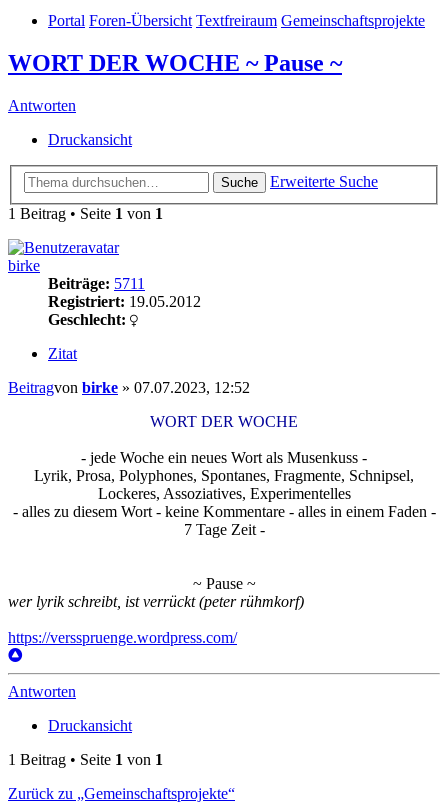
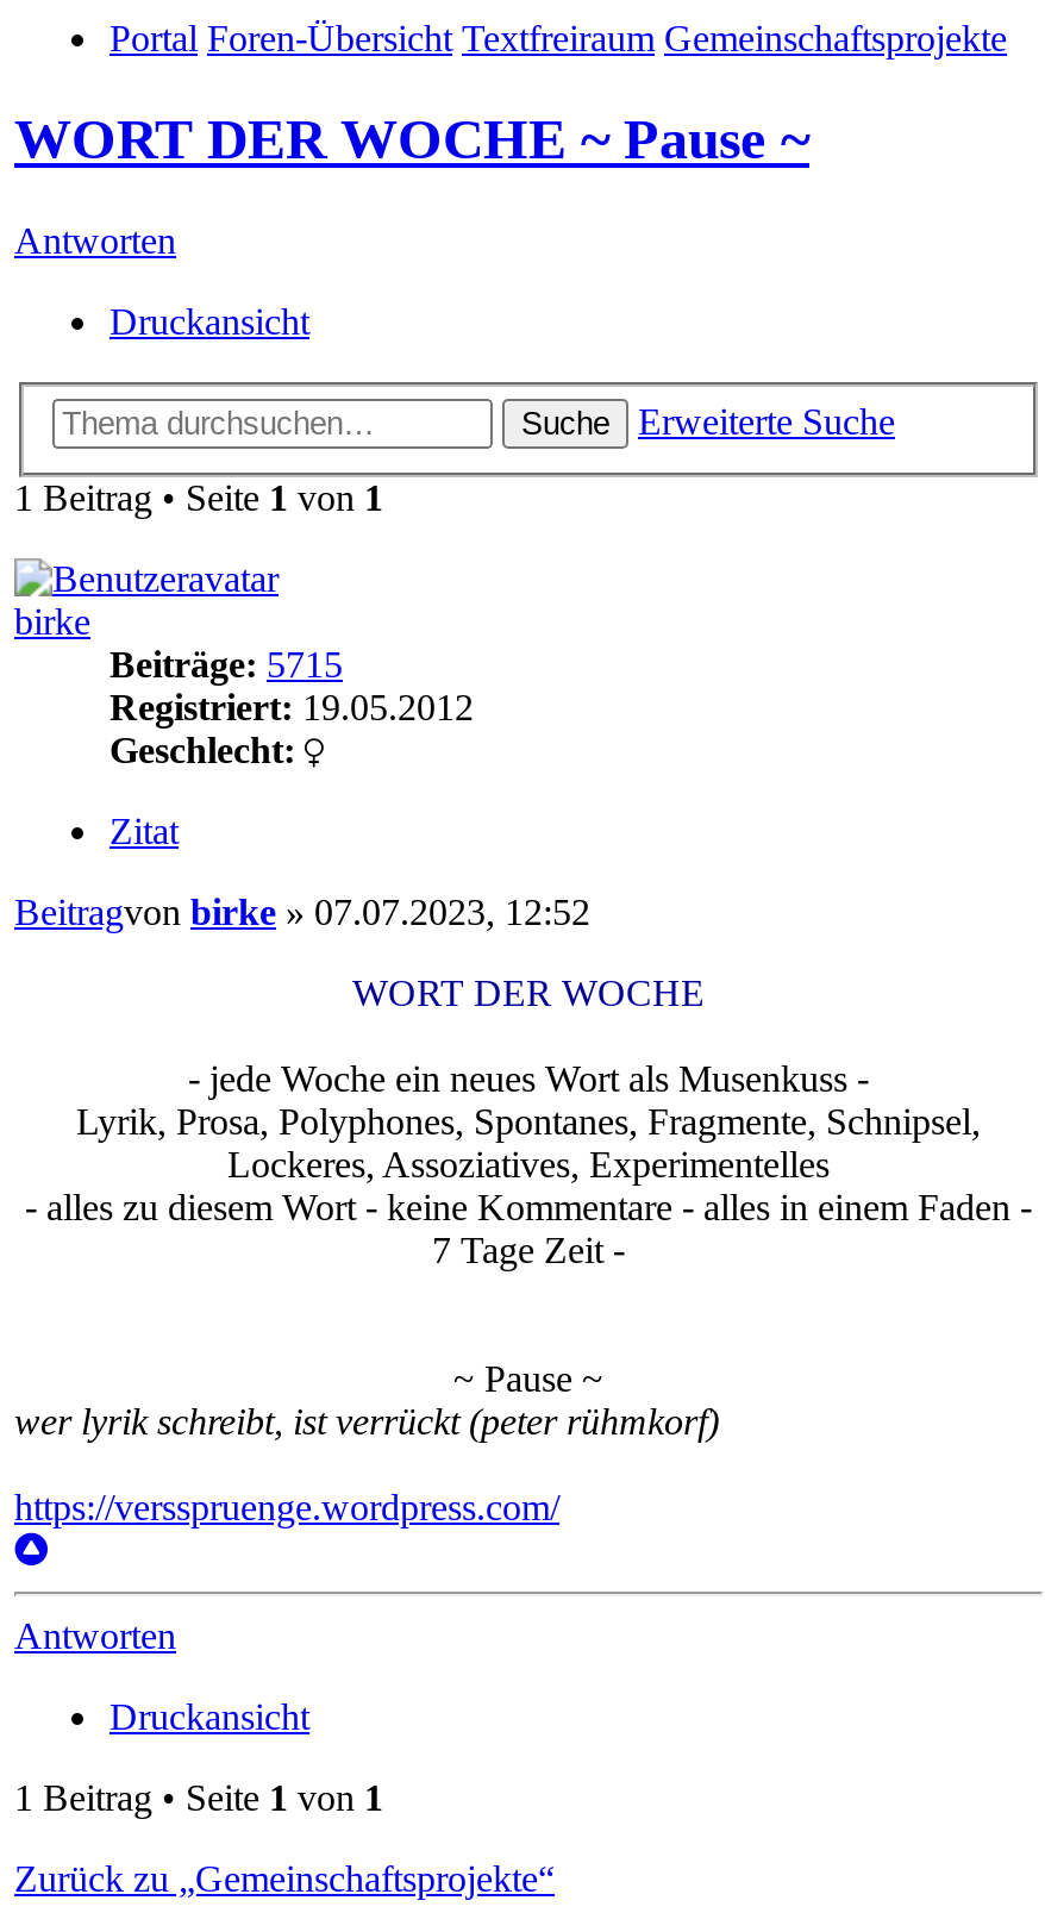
- Beiträge: 5711
+ Beiträge: 5715
